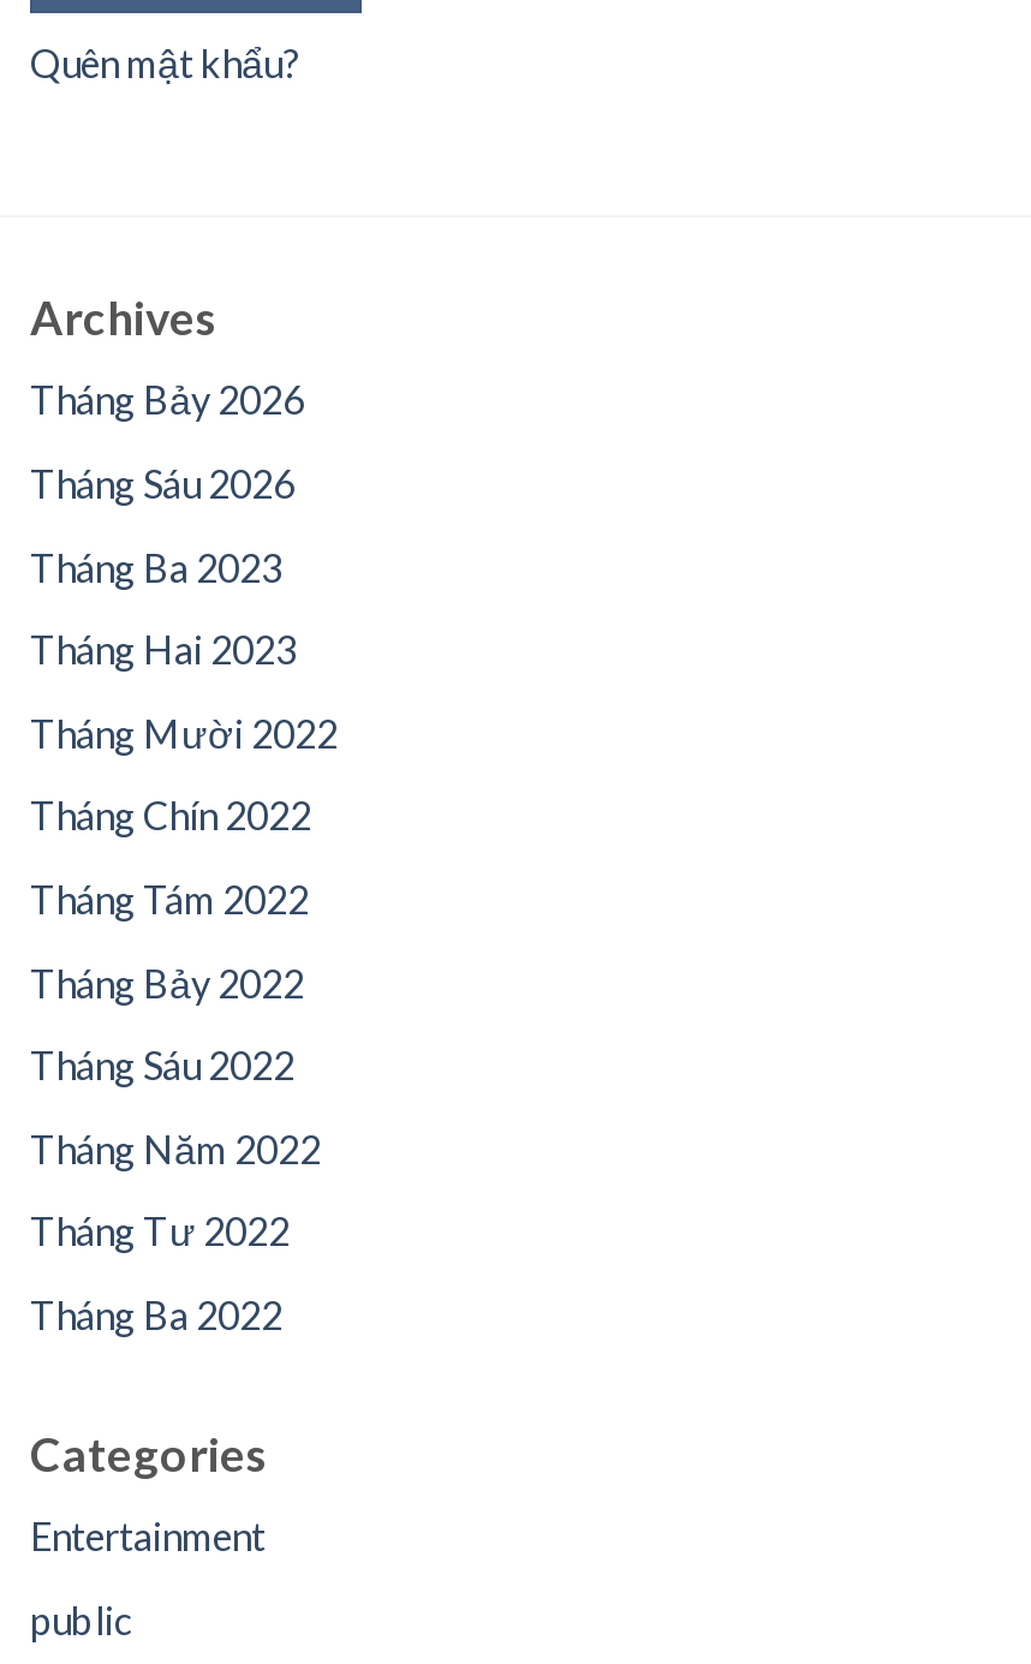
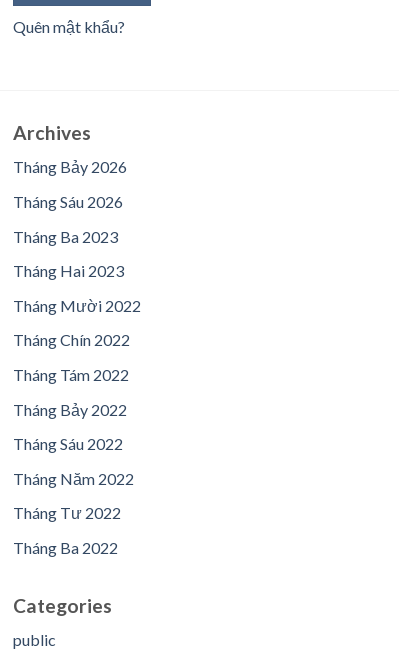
- Entertainment
